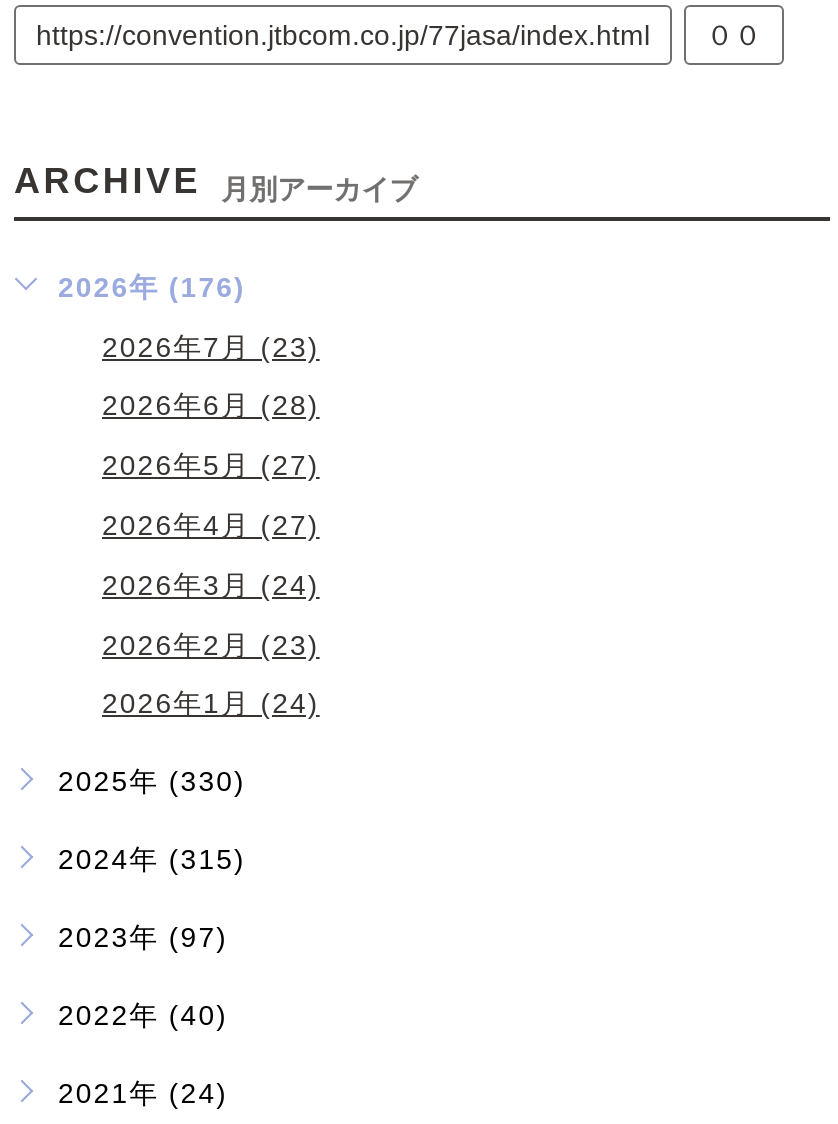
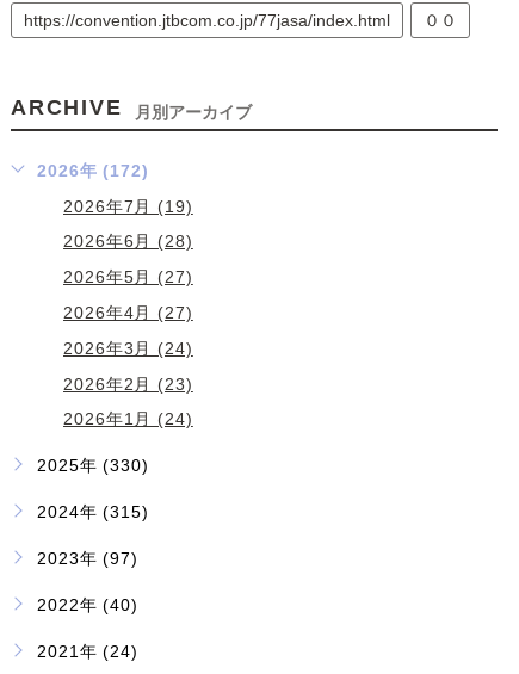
- 2026年 (176)
+ 2026年 (172)

- 2026年7月 (23)
+ 2026年7月 (19)
